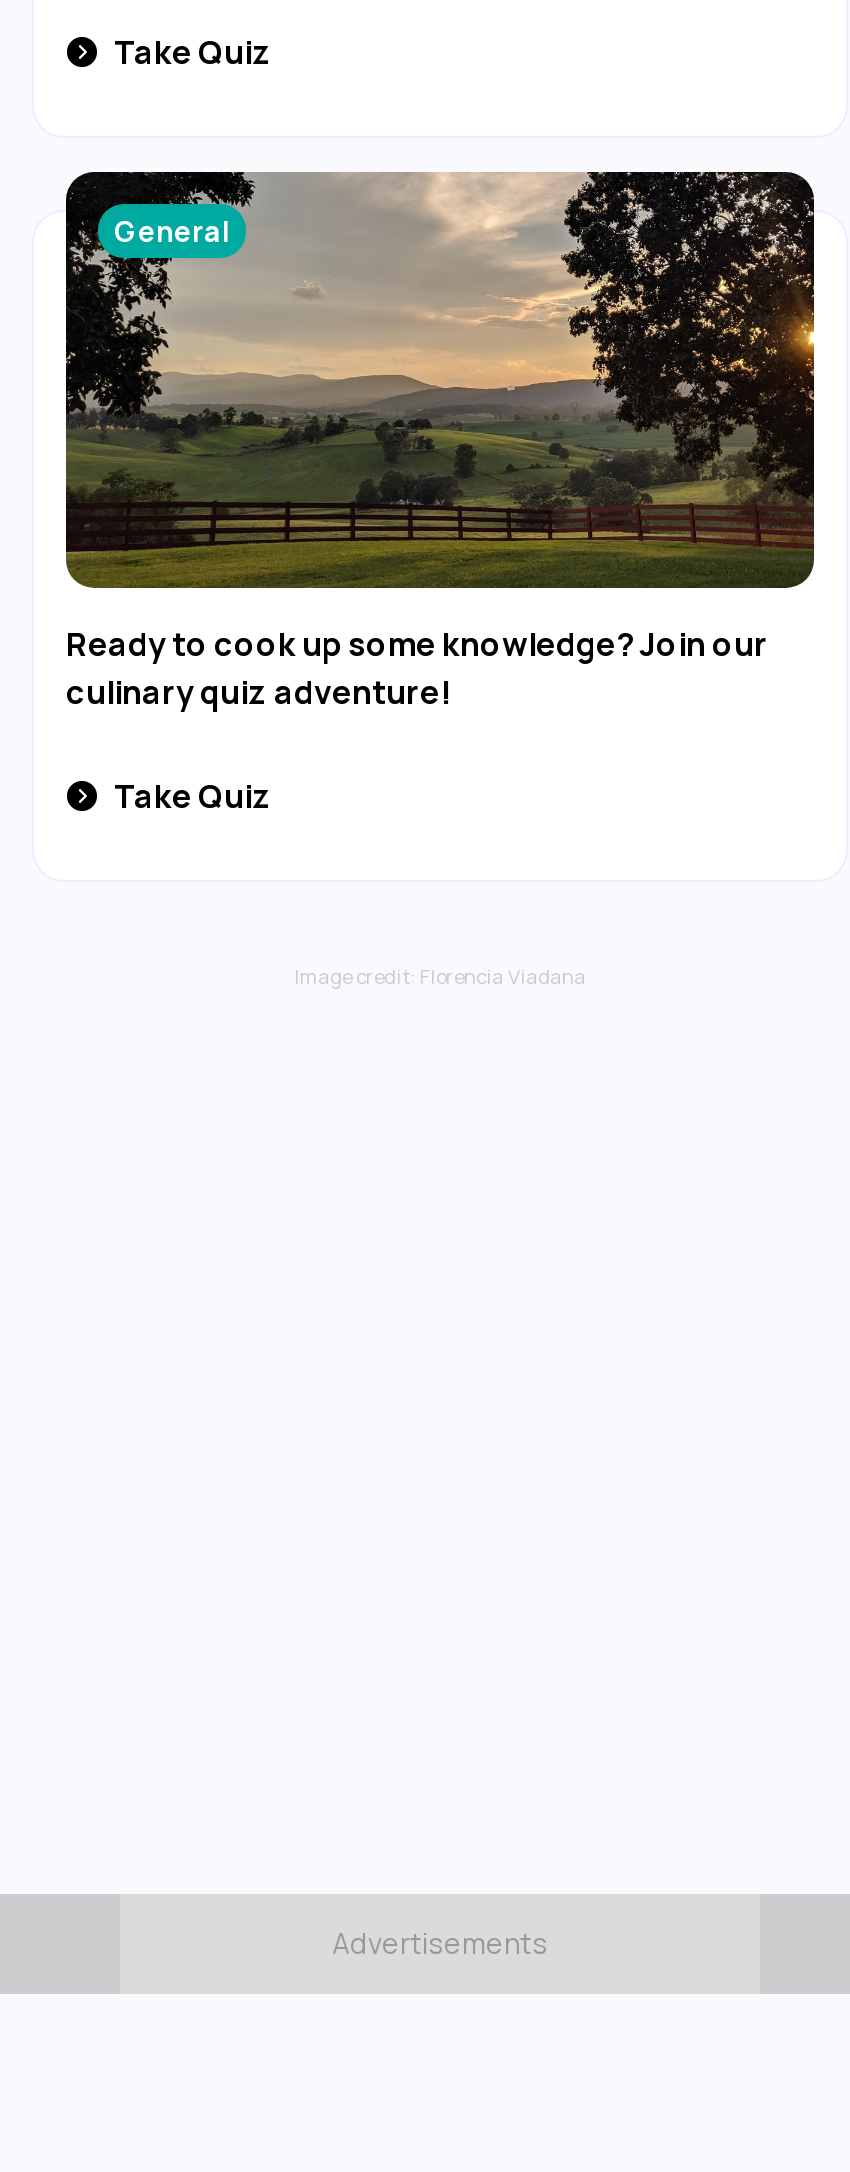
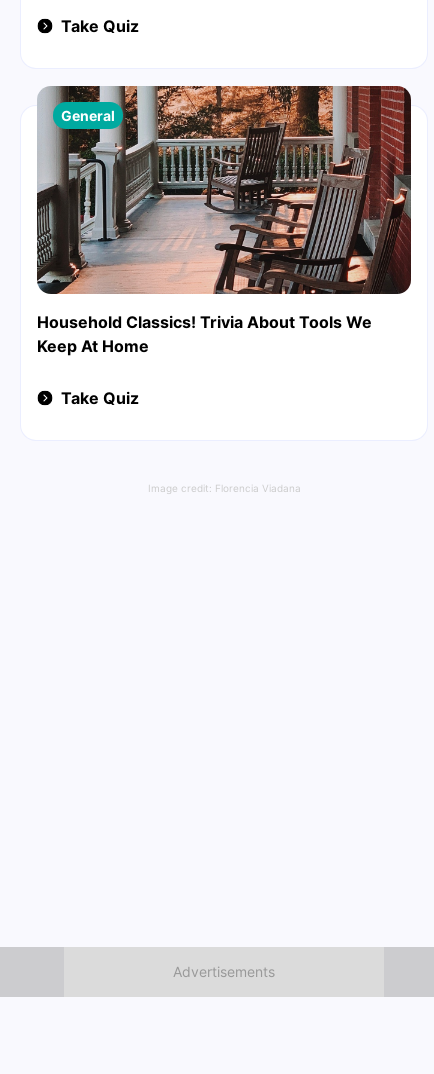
- [image]
- Ready to cook up some knowledge? Join our
- culinary quiz adventure!
+ [image]
+ Household Classics! Trivia About Tools We
+ Keep At Home
